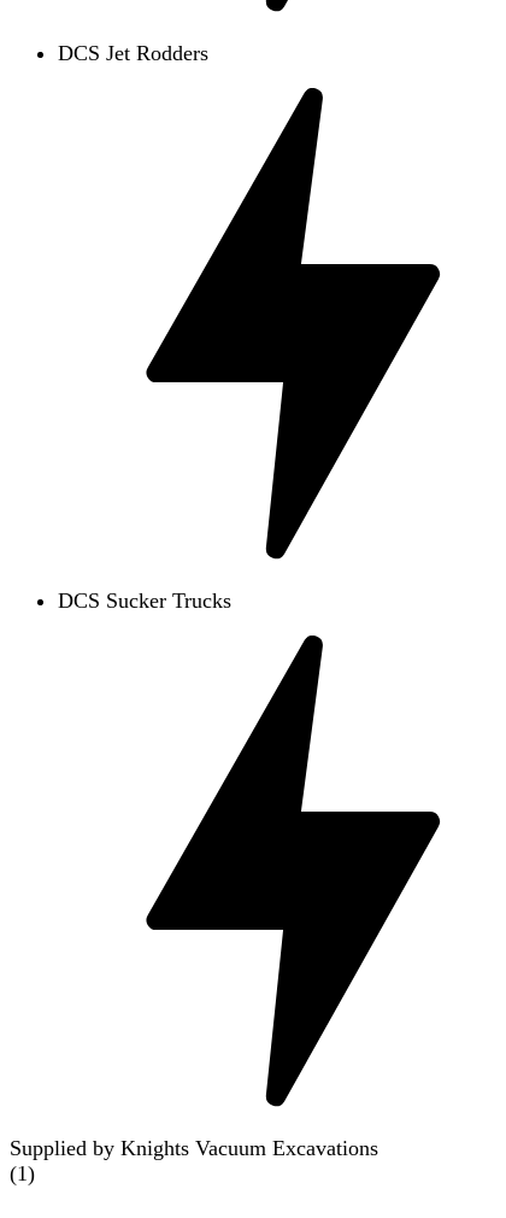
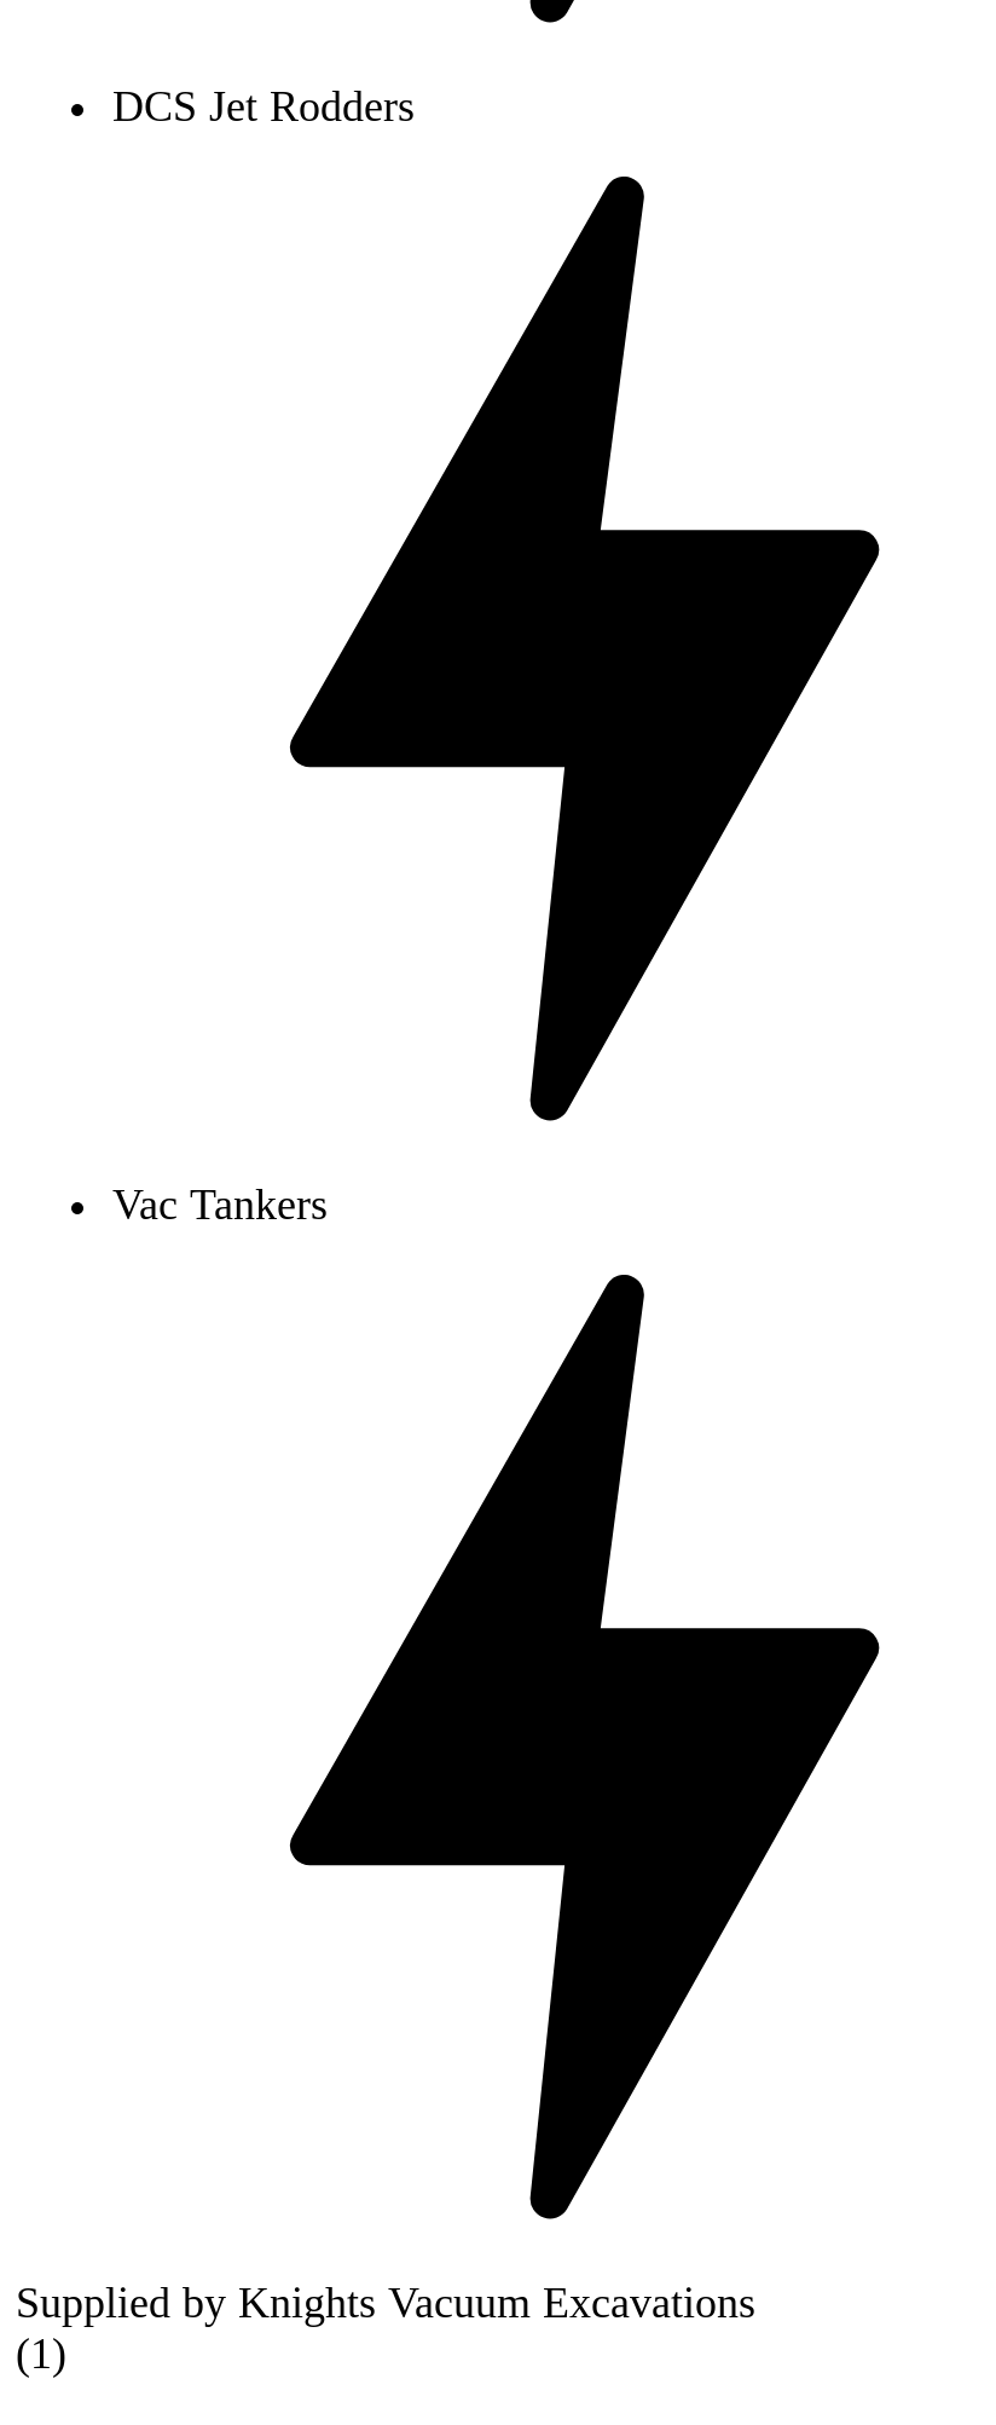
- DCS Sucker Trucks
+ Vac Tankers
